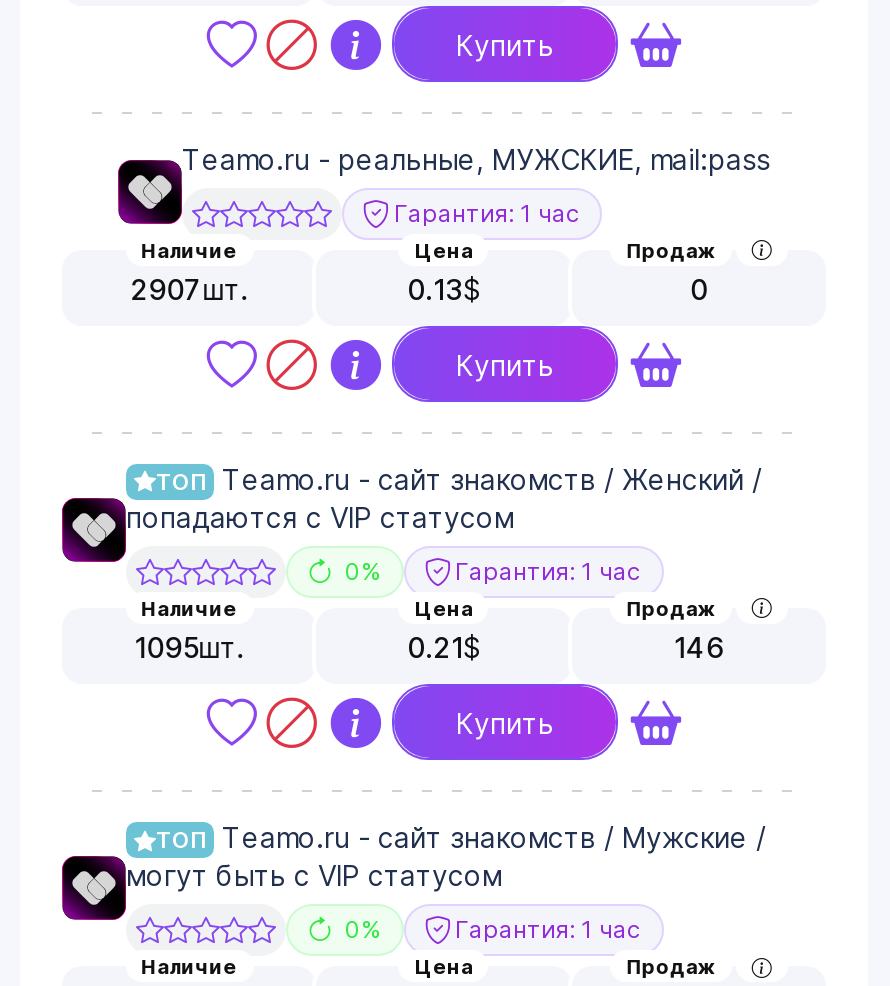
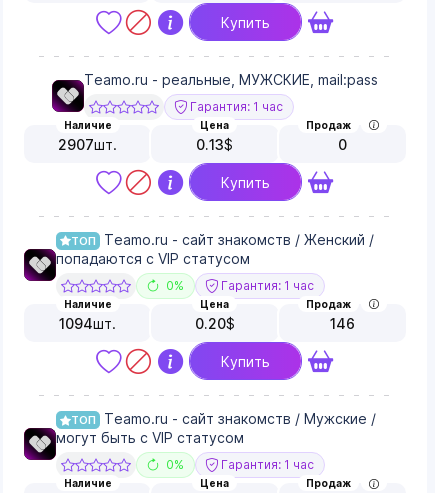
- 1095шт.
+ 1094шт.

- 0.21$
+ 0.20$
